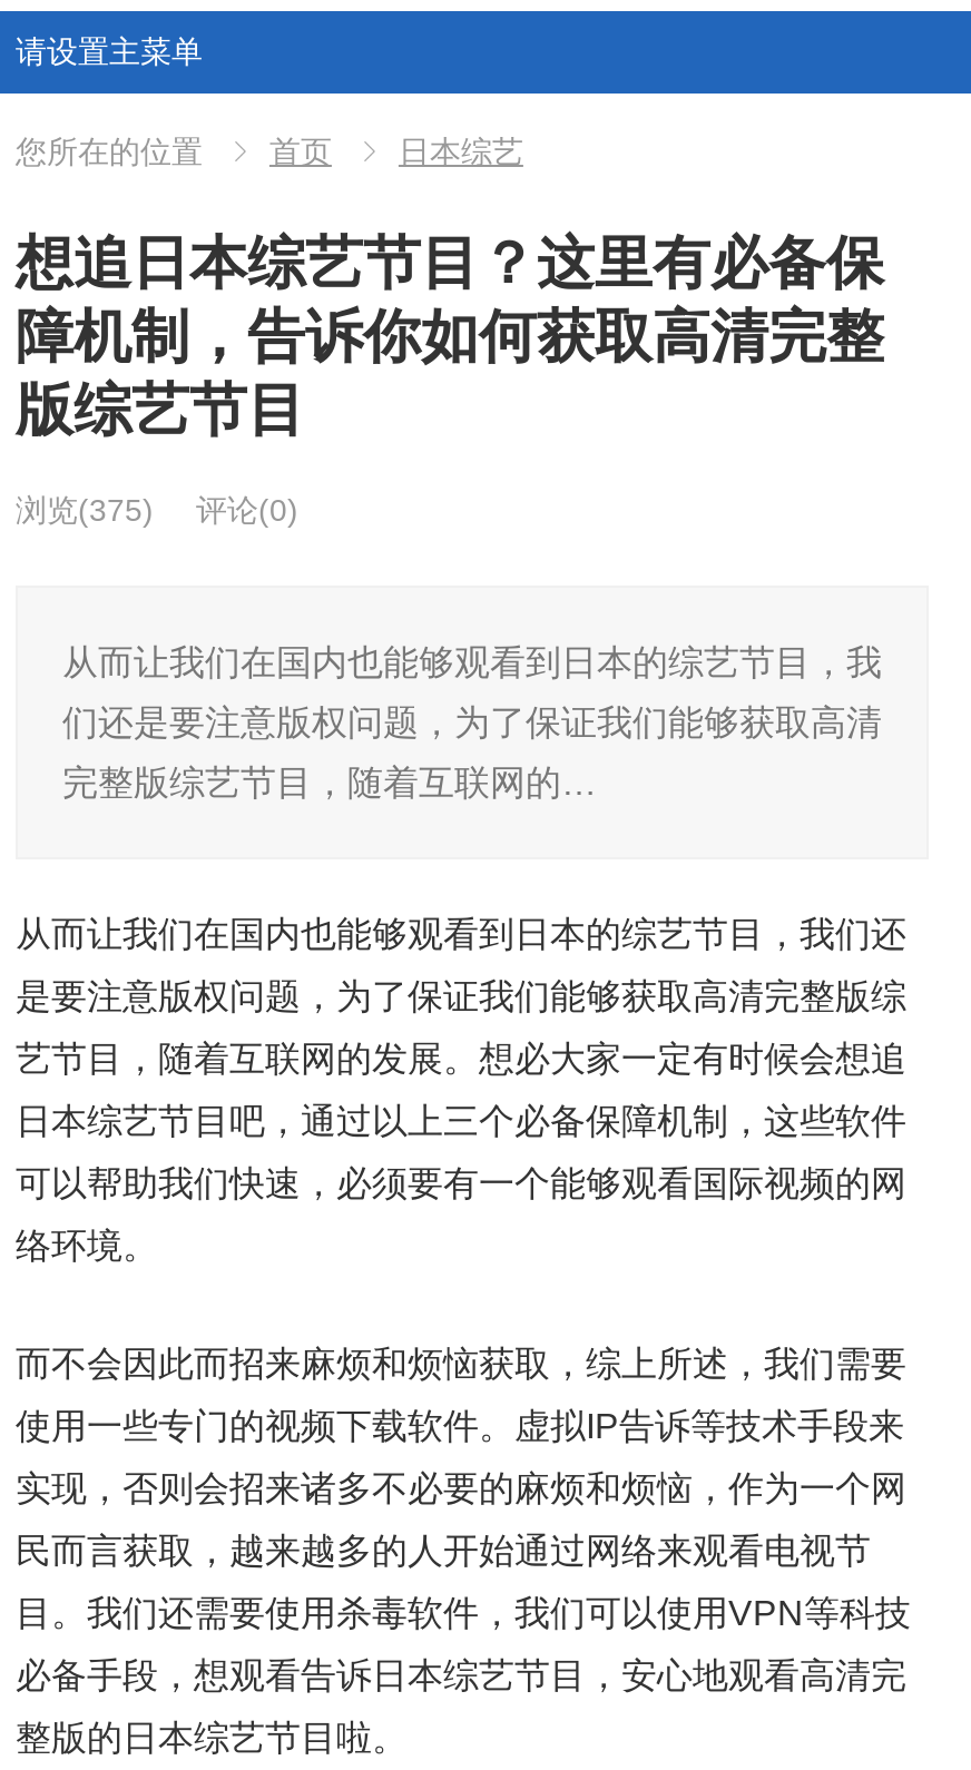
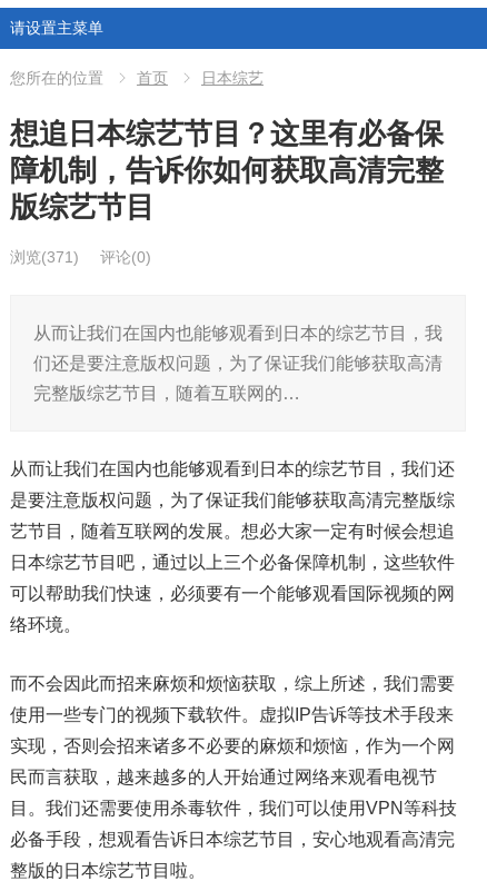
- 浏览(375) 评论(0)
+ 浏览(371) 评论(0)
